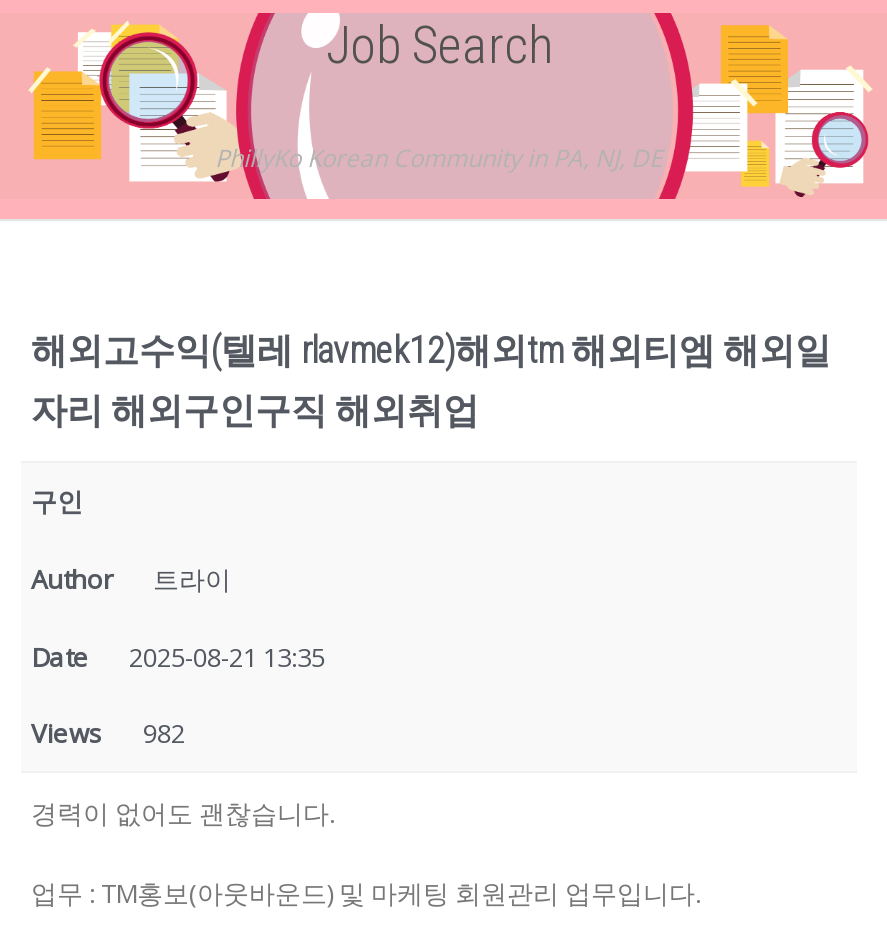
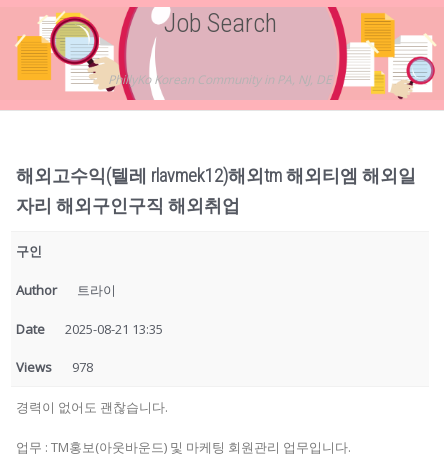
- Views 982
+ Views 978
